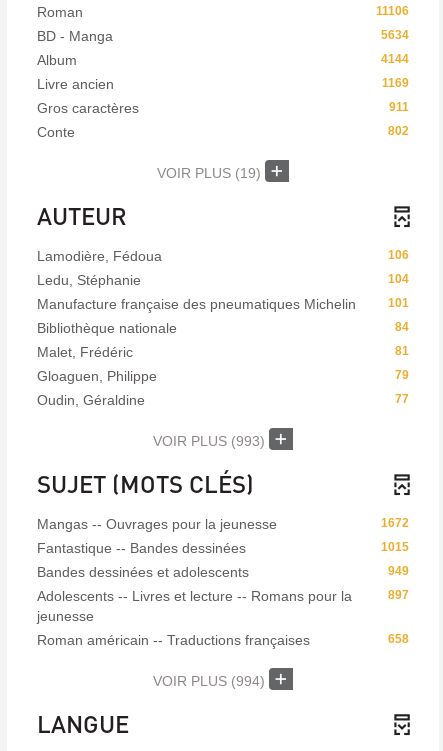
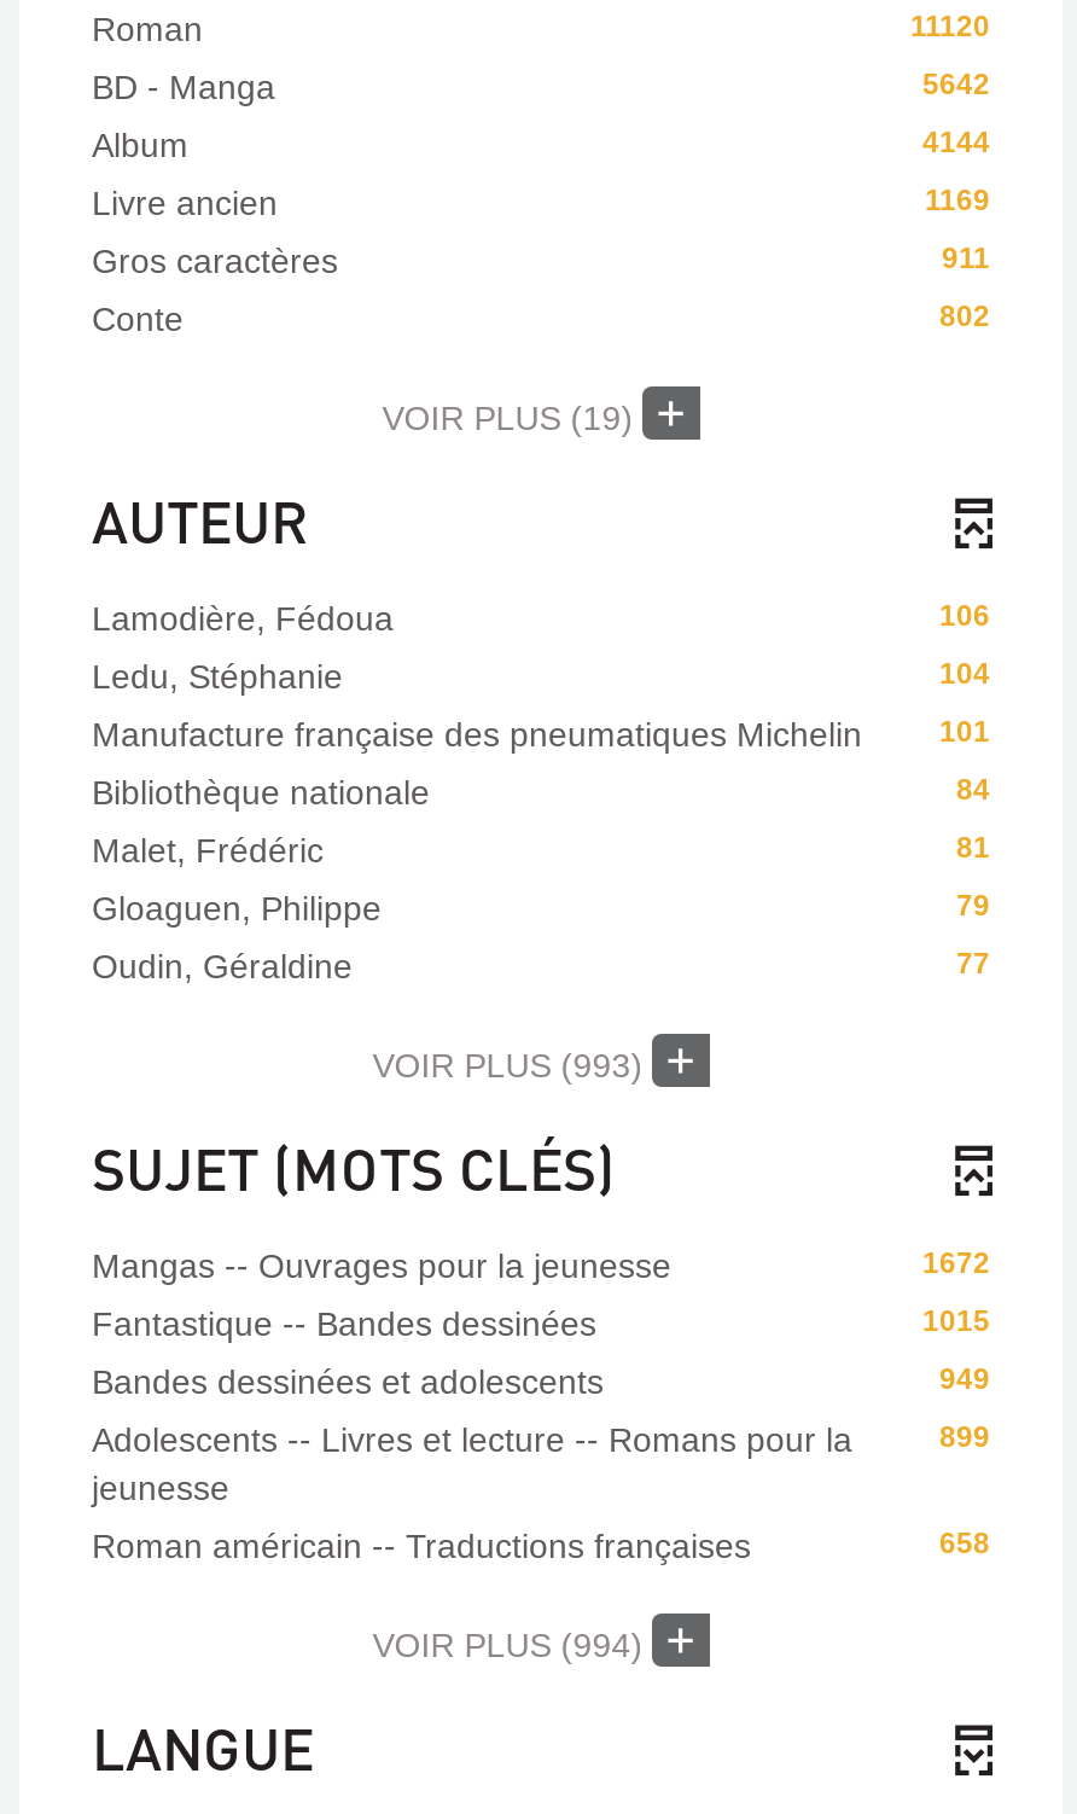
- 11106
+ 11120

- 5634
+ 5642

- 897
+ 899
